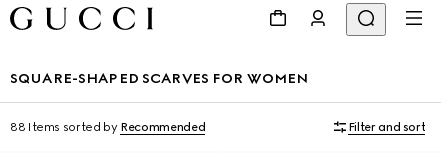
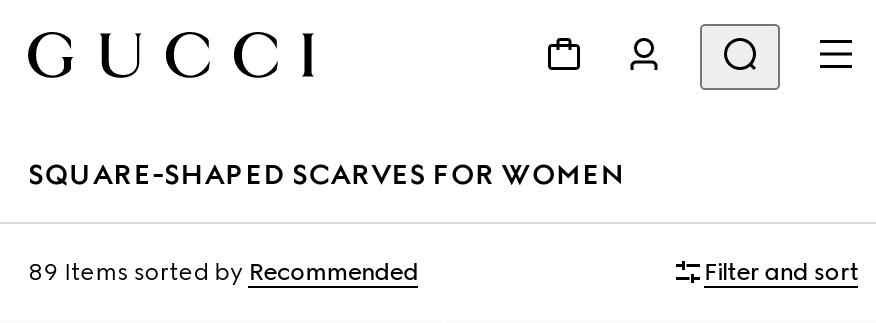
- 88 Items sorted by Recommended
+ 89 Items sorted by Recommended
